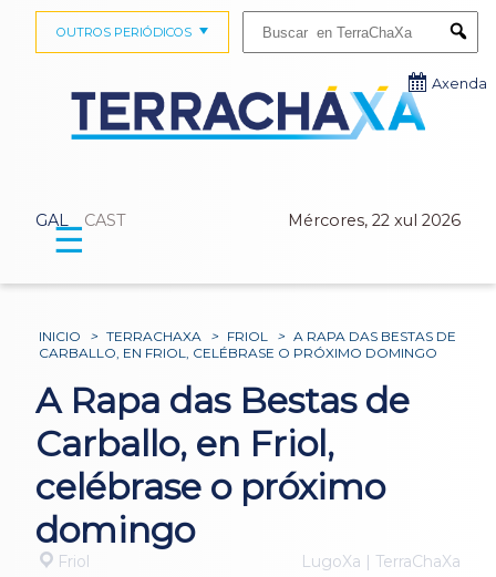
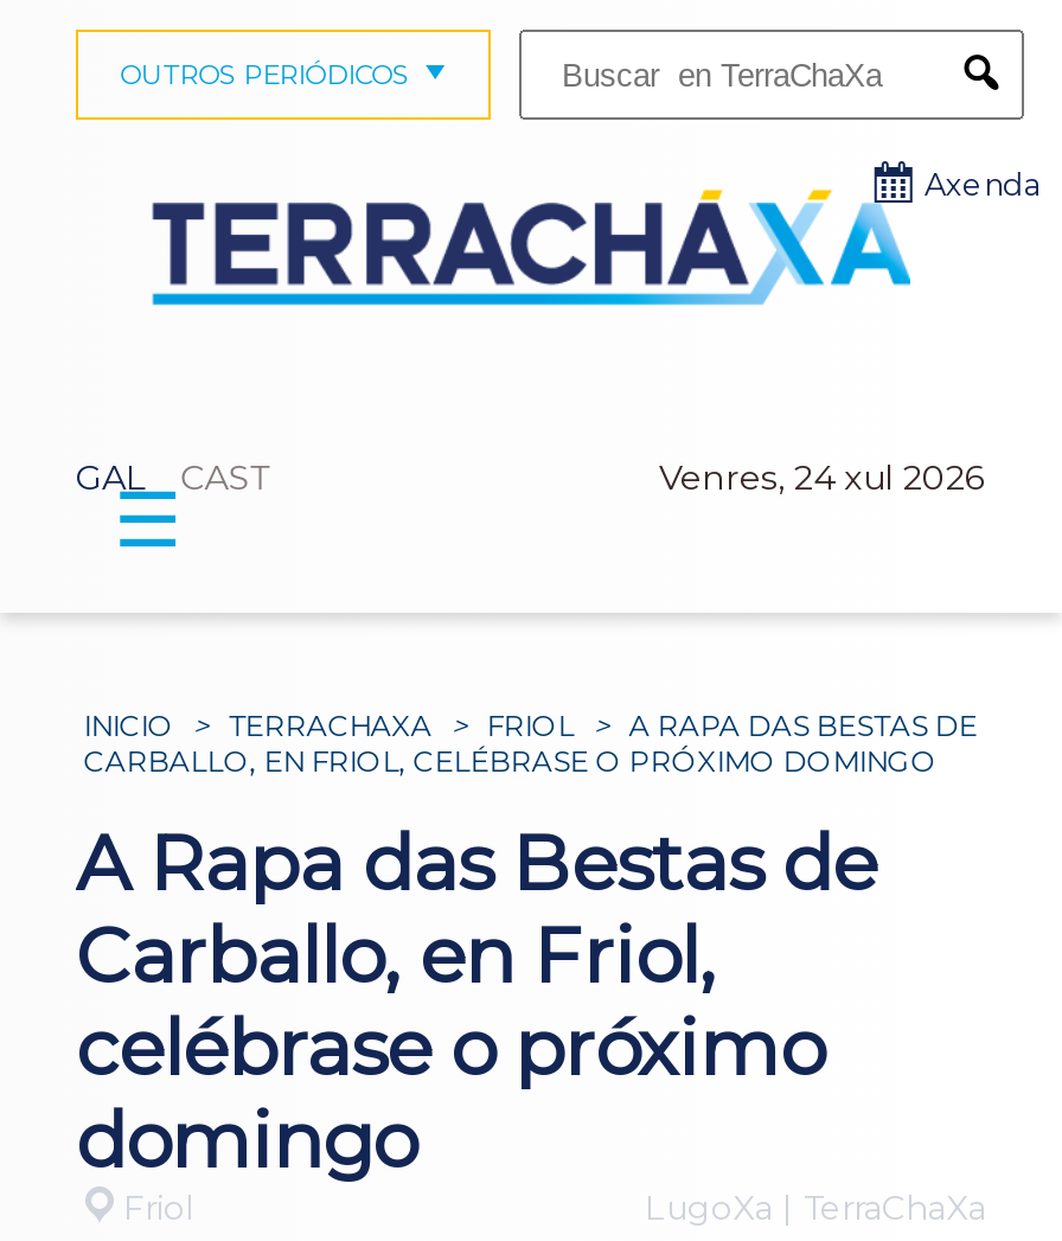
- Mércores, 22 xul 2026
+ Venres, 24 xul 2026
